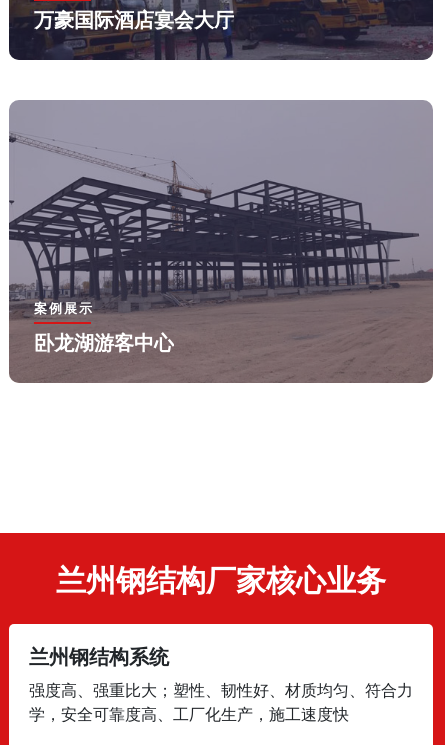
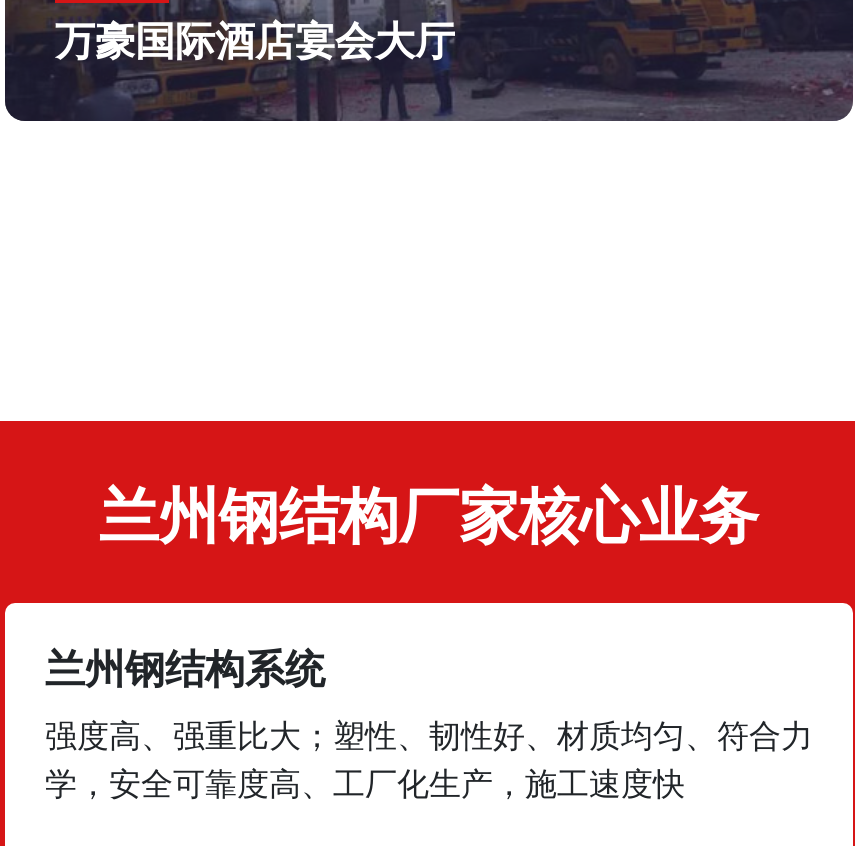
- [image]
- 案例展示
- 卧龙湖游客中心
